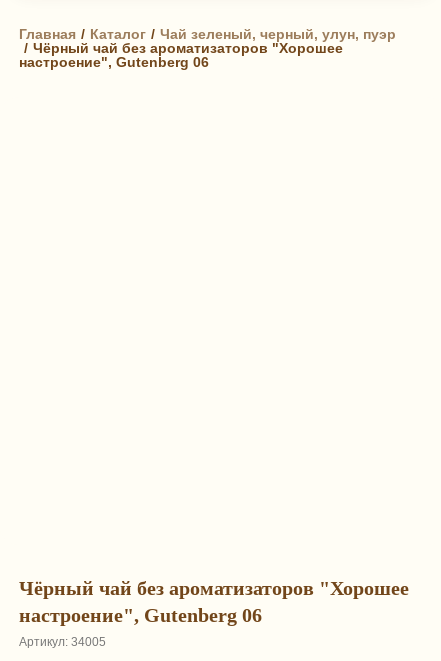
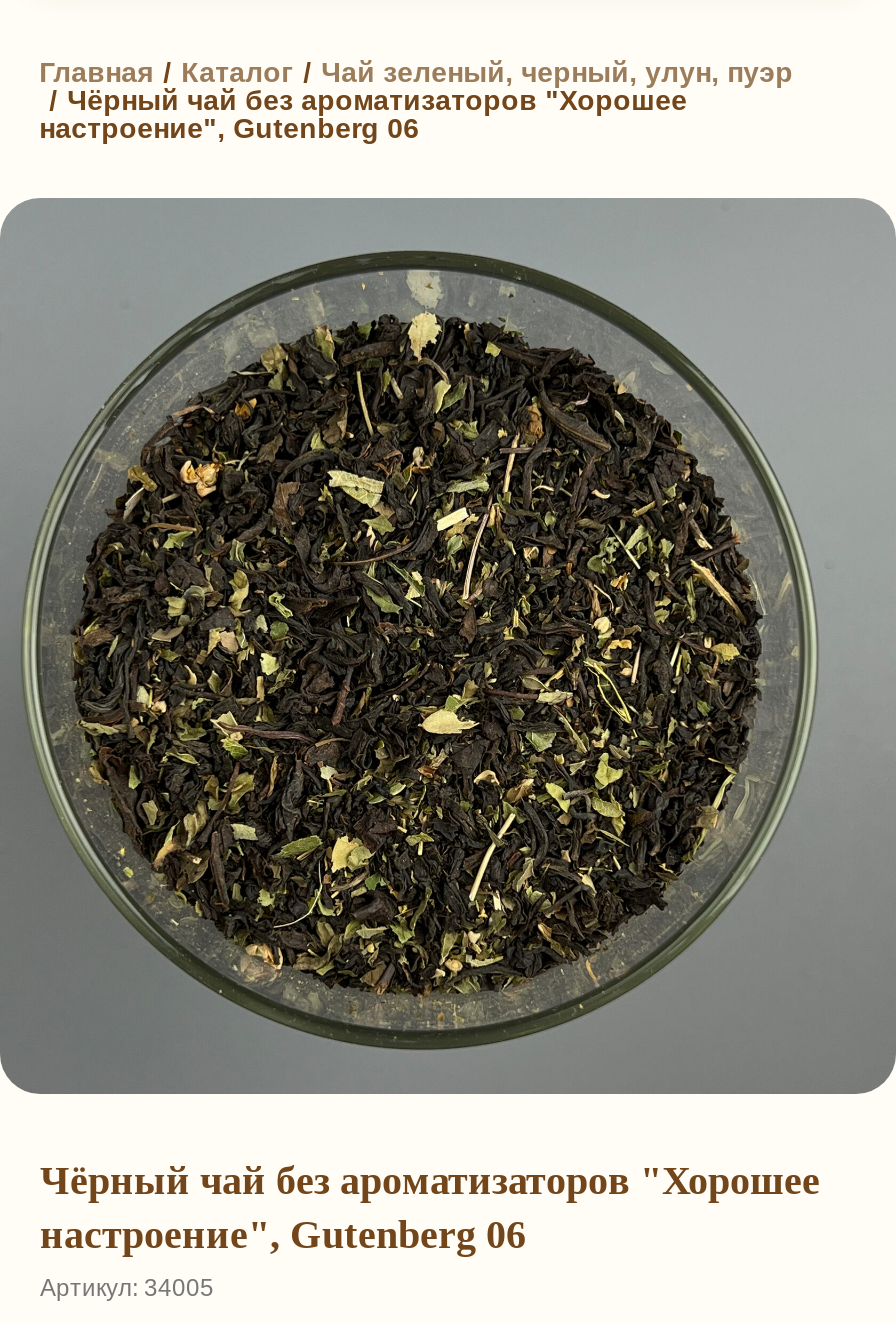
+ [image]
